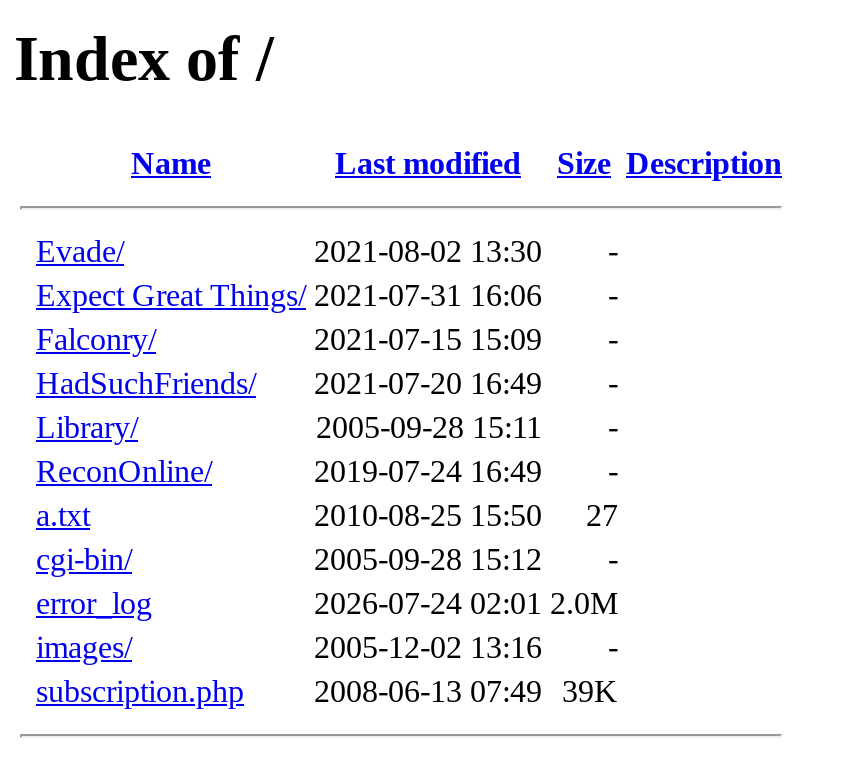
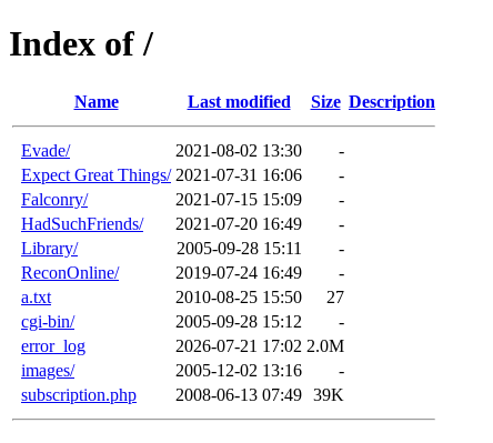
- 2026-07-24 02:01 2.0M
+ 2026-07-21 17:02 2.0M
